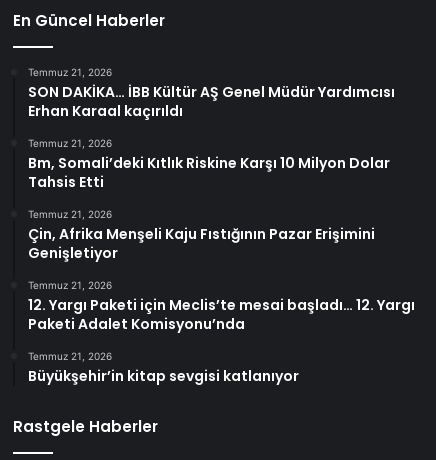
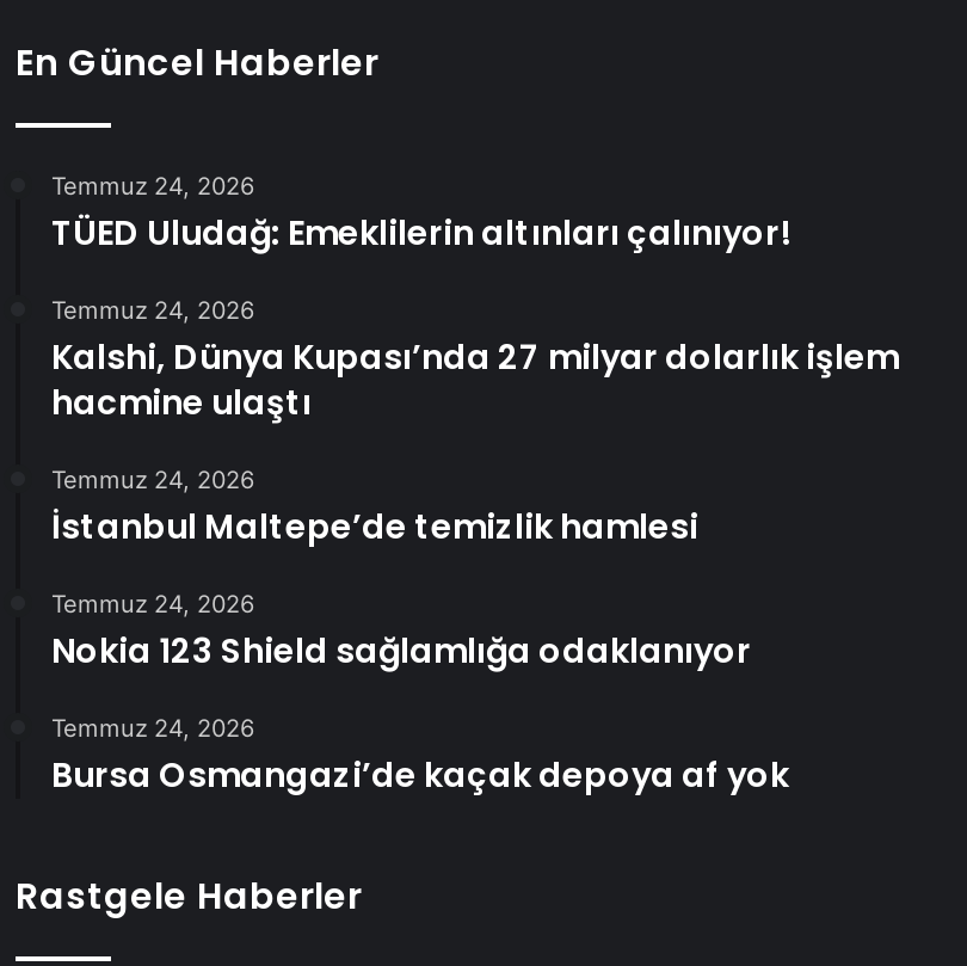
- Temmuz 21, 2026
- SON DAKİKA… İBB Kültür AŞ Genel Müdür Yardımcısı
- Erhan Karaal kaçırıldı
+ Temmuz 24, 2026
+ TÜED Uludağ: Emeklilerin altınları çalınıyor!

- Temmuz 21, 2026
- Bm, Somali’deki Kıtlık Riskine Karşı 10 Milyon Dolar
- Tahsis Etti
+ Temmuz 24, 2026
+ Kalshi, Dünya Kupası’nda 27 milyar dolarlık işlem
+ hacmine ulaştı

- Temmuz 21, 2026
- Çin, Afrika Menşeli Kaju Fıstığının Pazar Erişimini
- Genişletiyor
+ Temmuz 24, 2026
+ İstanbul Maltepe’de temizlik hamlesi

- Temmuz 21, 2026
- 12. Yargı Paketi için Meclis’te mesai başladı… 12. Yargı
- Paketi Adalet Komisyonu’nda
+ Temmuz 24, 2026
+ Nokia 123 Shield sağlamlığa odaklanıyor

- Temmuz 21, 2026
- Büyükşehir’in kitap sevgisi katlanıyor
+ Temmuz 24, 2026
+ Bursa Osmangazi’de kaçak depoya af yok
